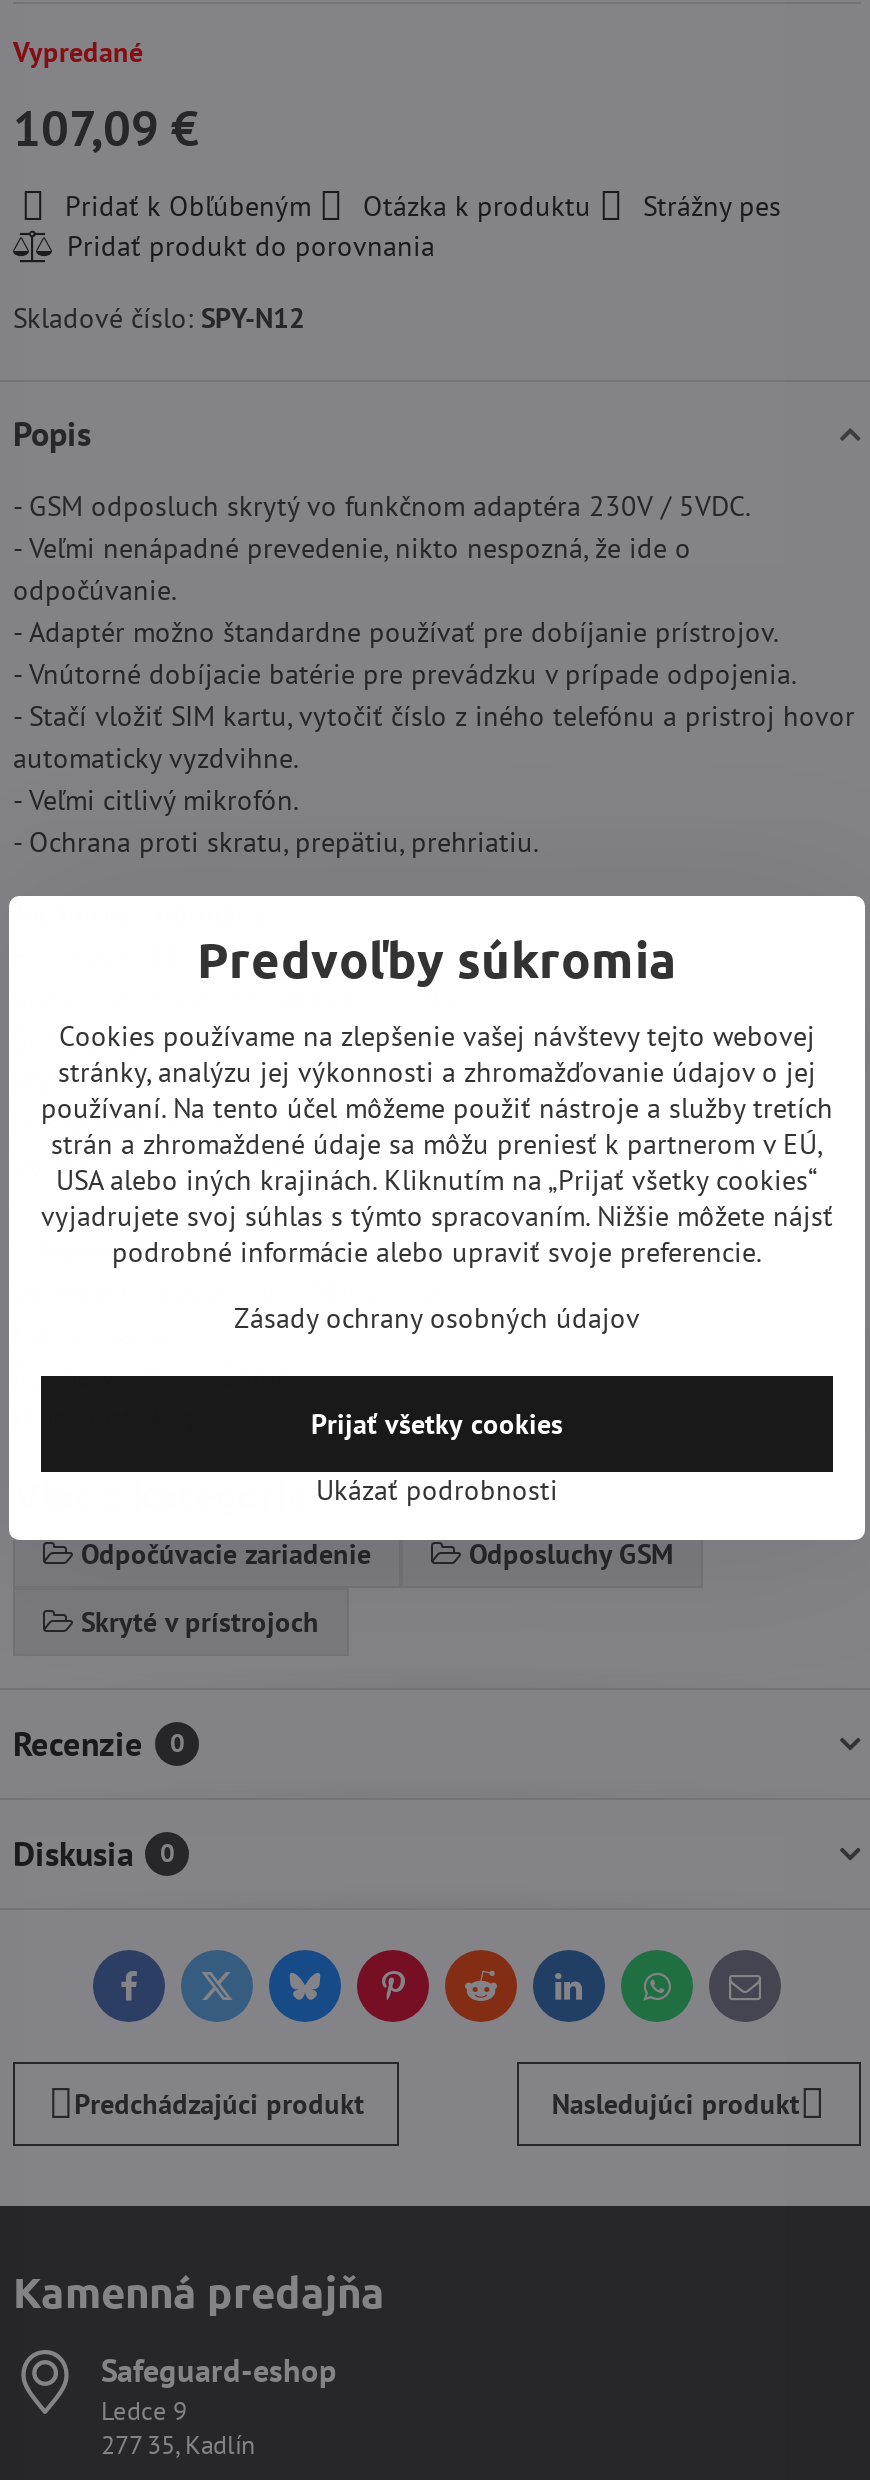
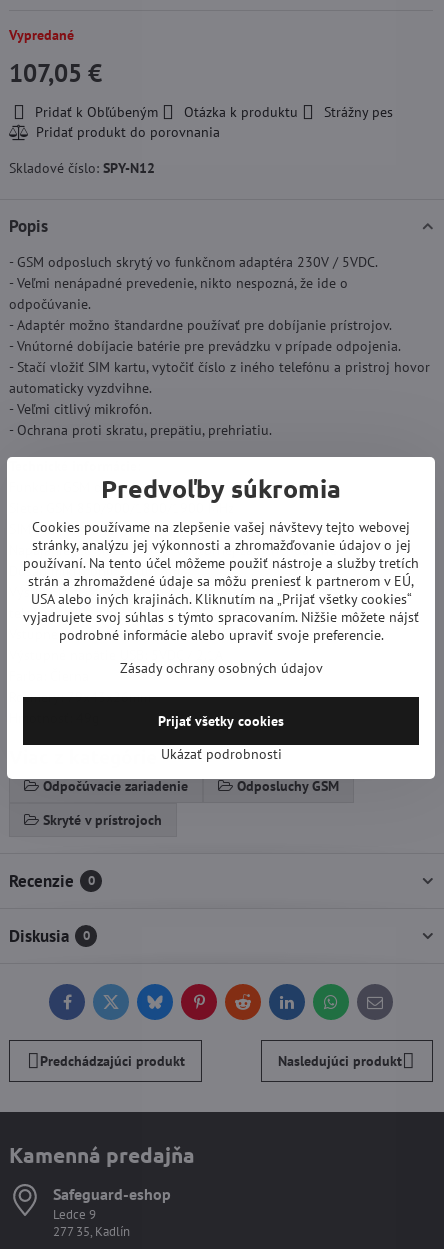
- 107,09 €
+ 107,05 €
